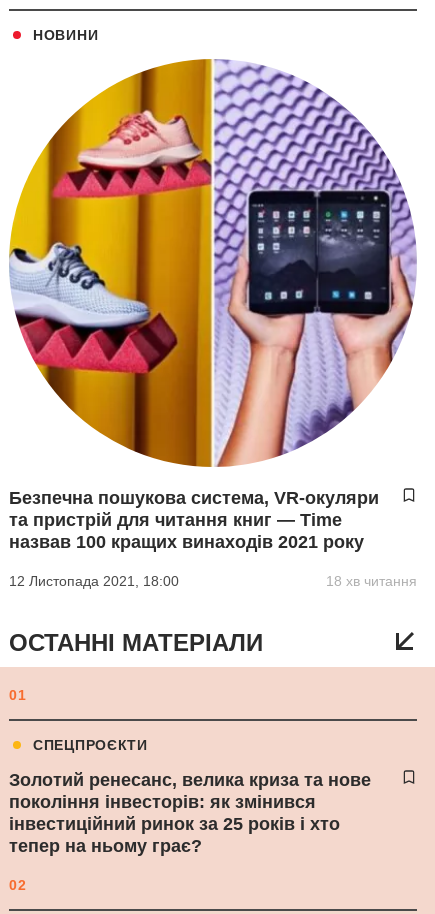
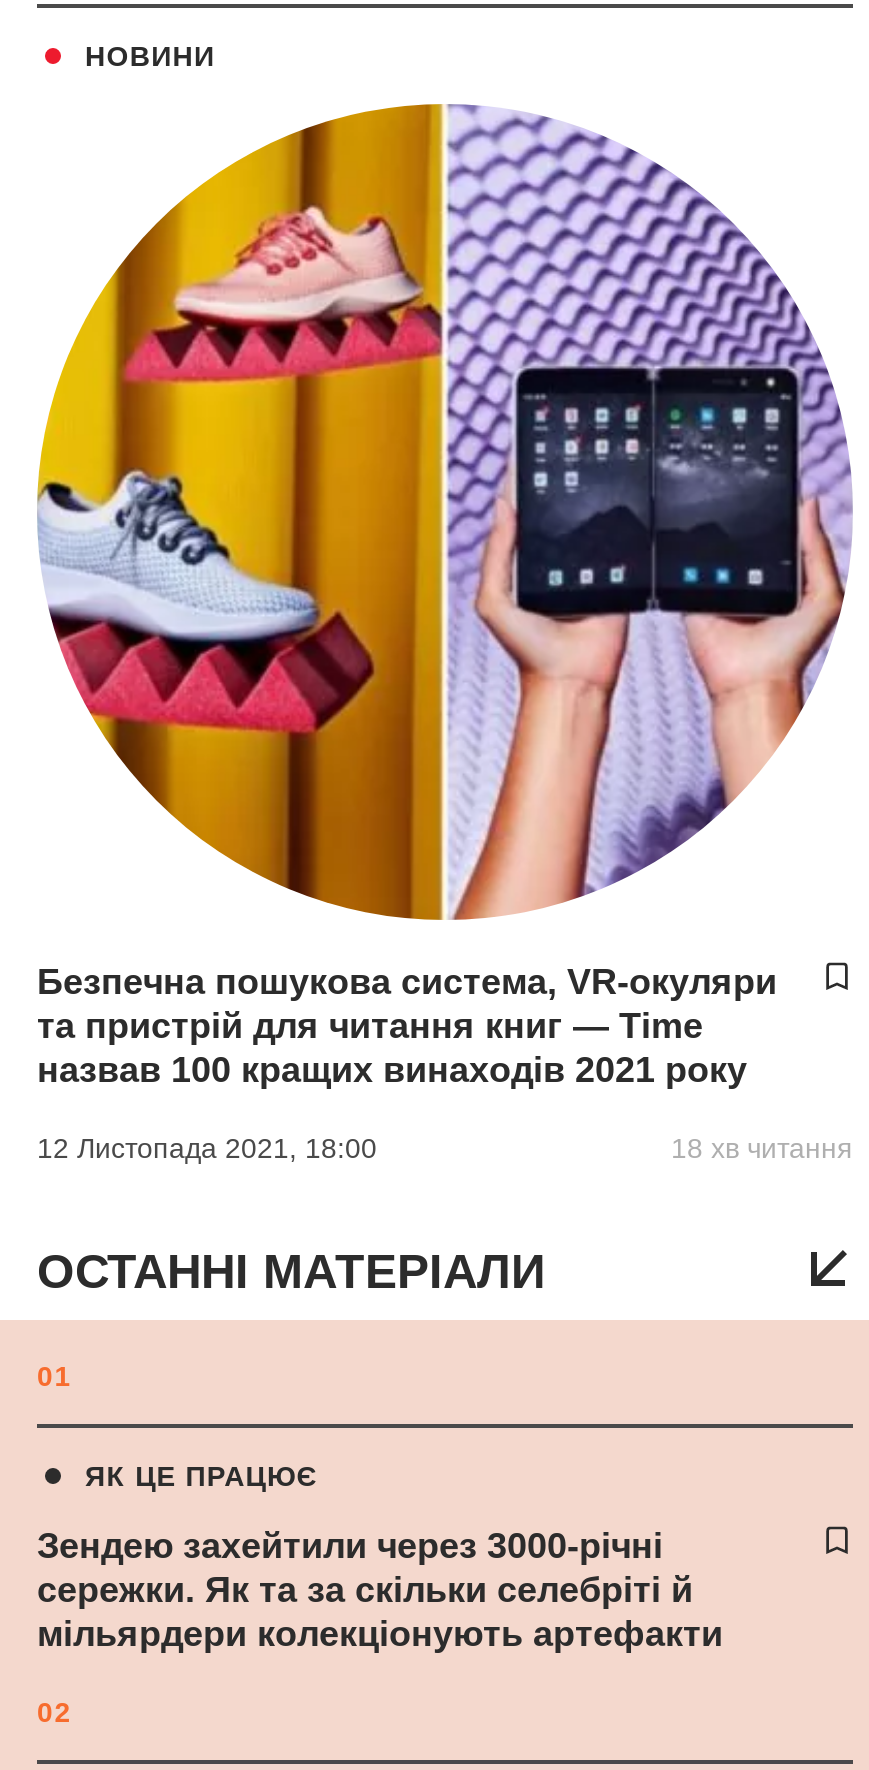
- СПЕЦПРОЄКТИ
+ ЯК ЦЕ ПРАЦЮЄ

- Золотий ренесанс, велика криза та нове
- покоління інвесторів: як змінився
- інвестиційний ринок за 25 років і хто
- тепер на ньому грає?
+ Зендею захейтили через 3000-річні
+ сережки. Як та за скільки селебріті й
+ мільярдери колекціонують артефакти
